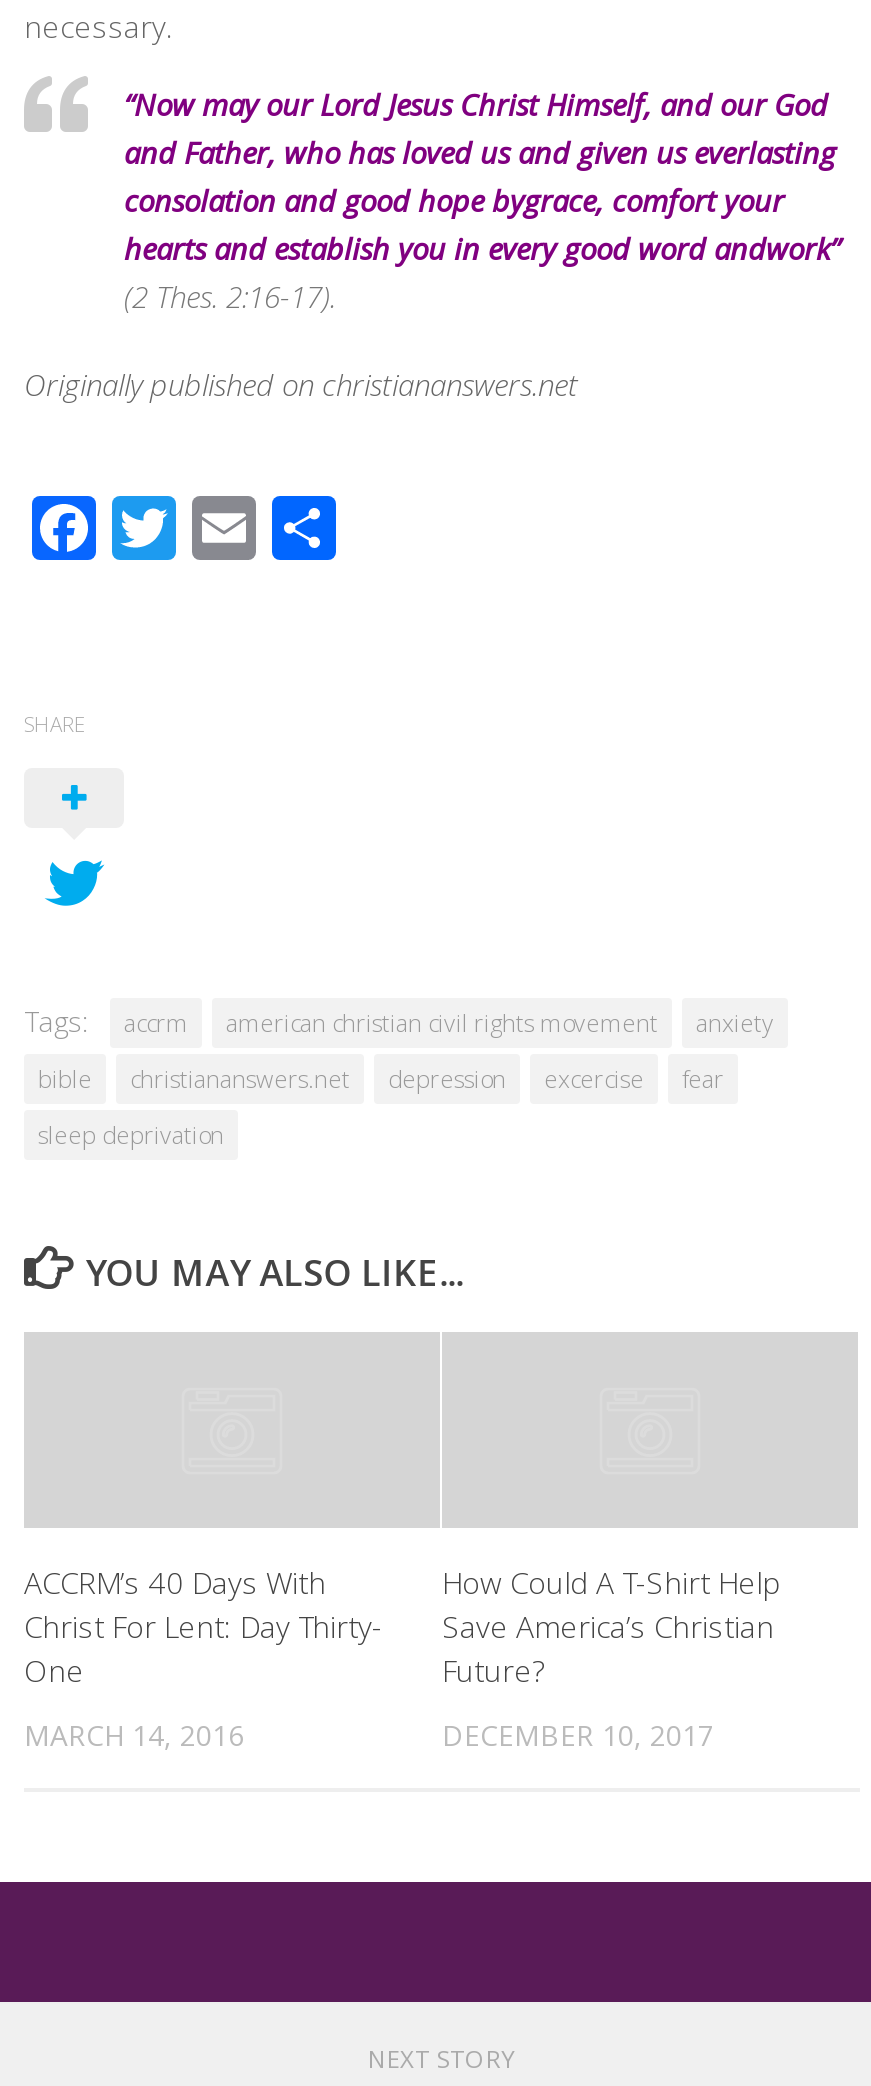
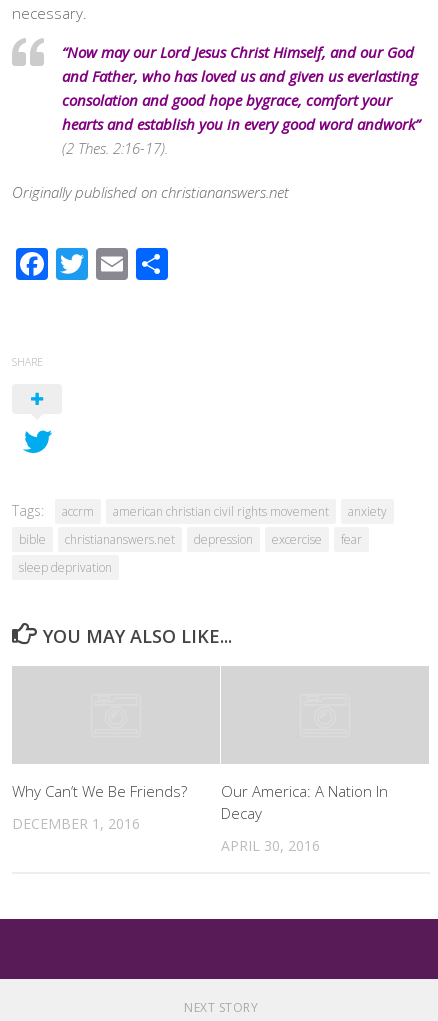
- ACCRM’s 40 Days With
- Christ For Lent: Day Thirty-
- One
+ Why Can’t We Be Friends?

- How Could A T-Shirt Help
- Save America’s Christian
- Future?
+ Our America: A Nation In
+ Decay

- MARCH 14, 2016
+ DECEMBER 1, 2016

- DECEMBER 10, 2017
+ APRIL 30, 2016
